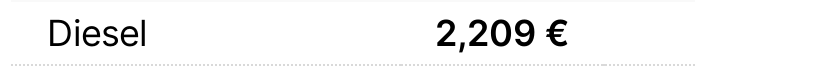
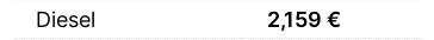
- 2,209 €
+ 2,159 €
